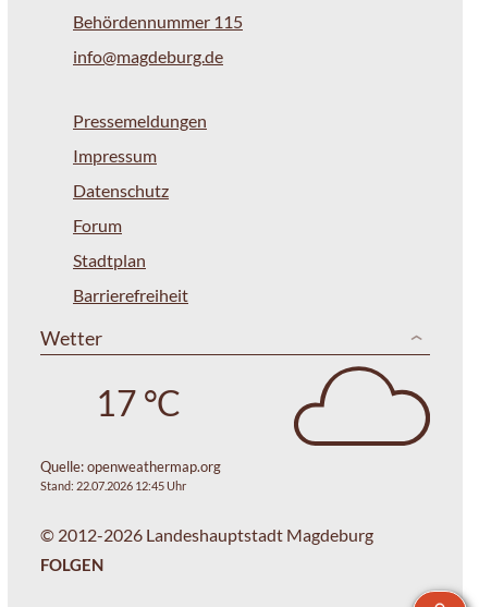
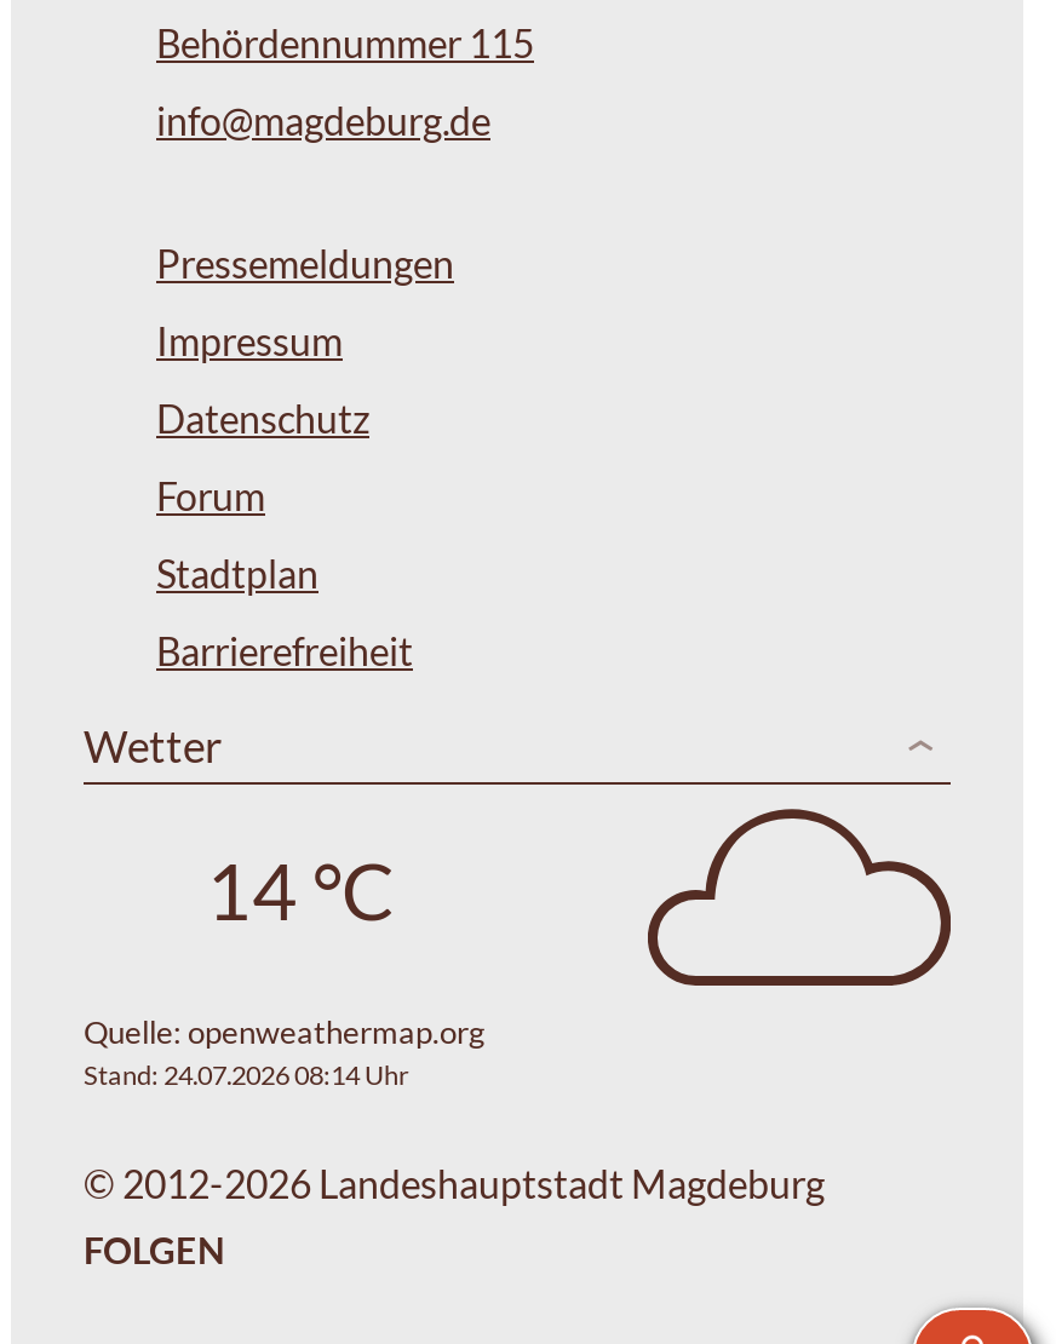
- 17 °C
+ 14 °C

- Stand: 22.07.2026 12:45 Uhr
+ Stand: 24.07.2026 08:14 Uhr
